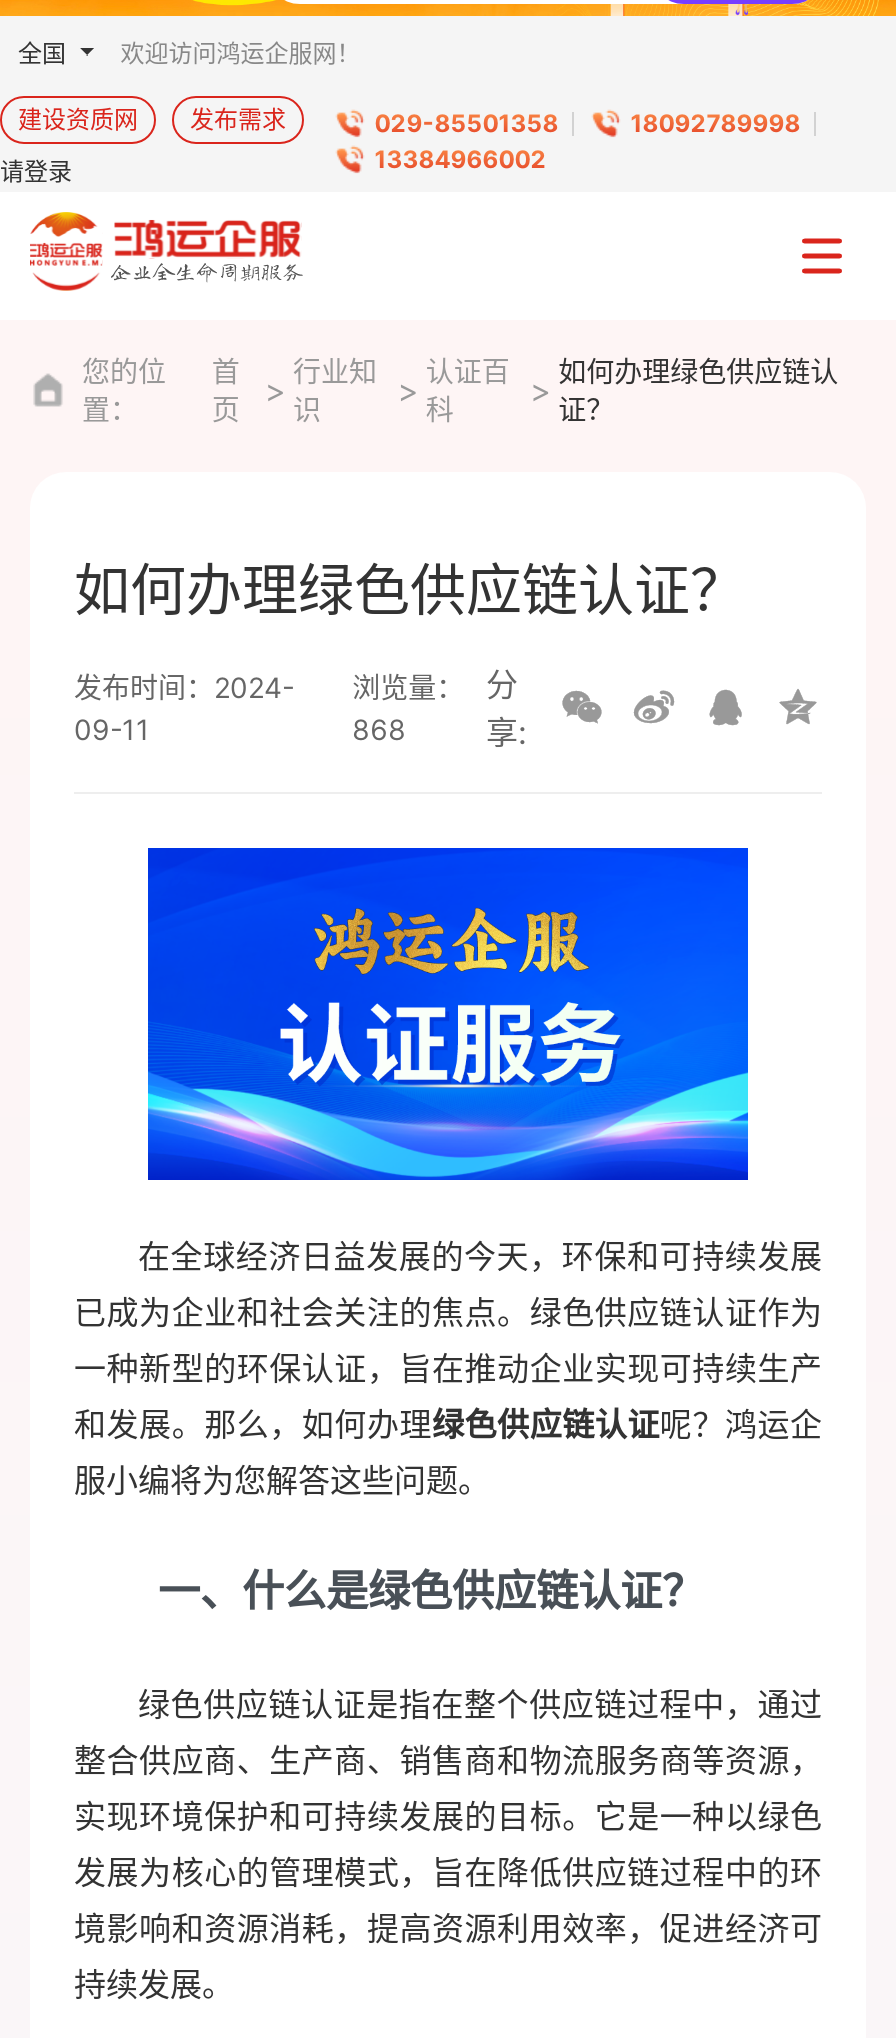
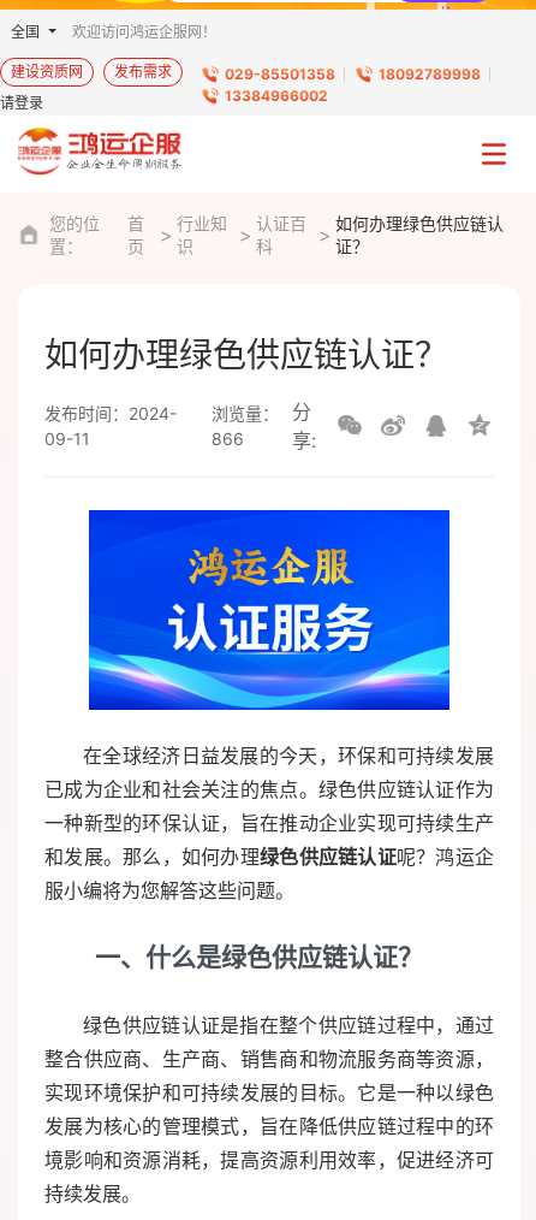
- 868
+ 866
